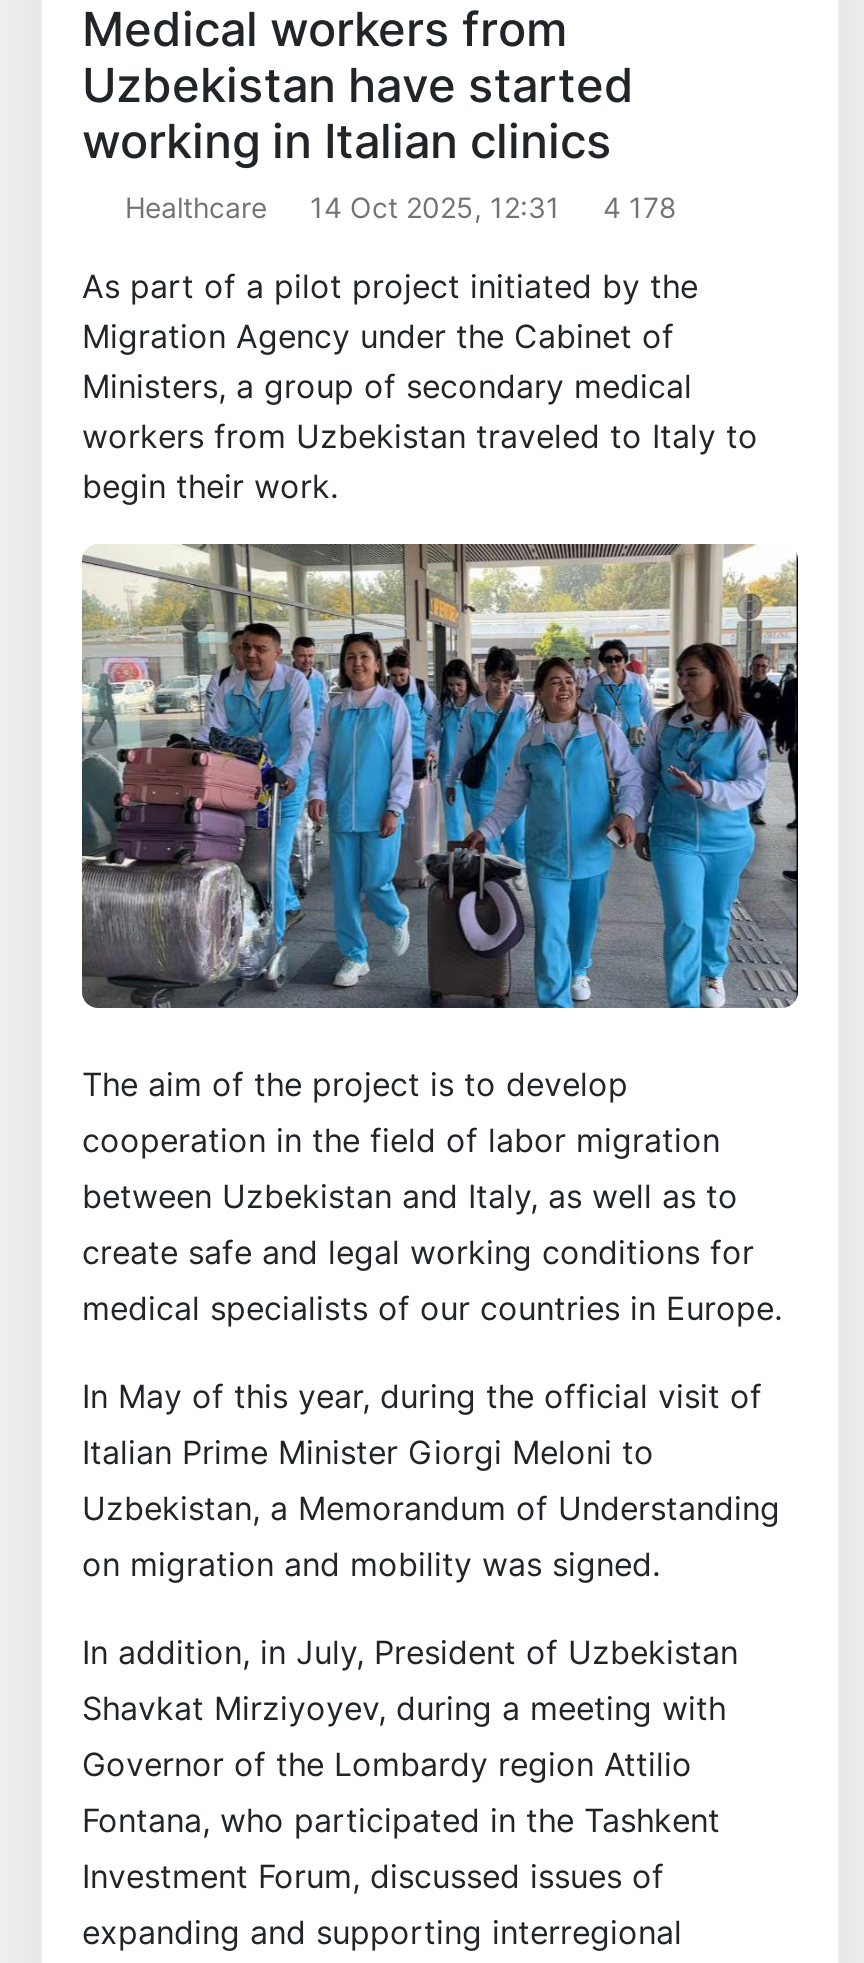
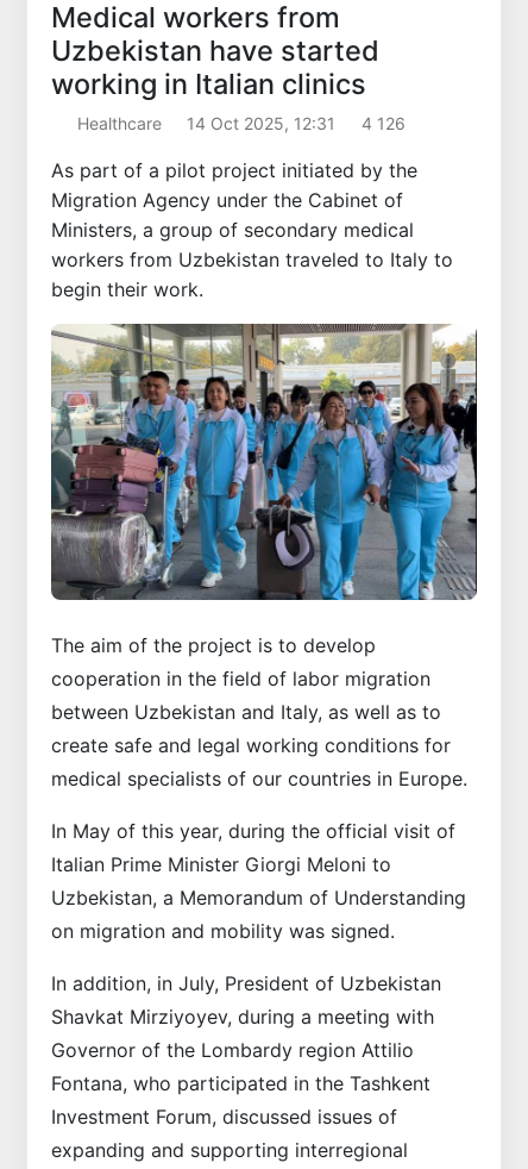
- Healthcare 14 Oct 2025, 12:31 4 178
+ Healthcare 14 Oct 2025, 12:31 4 126
